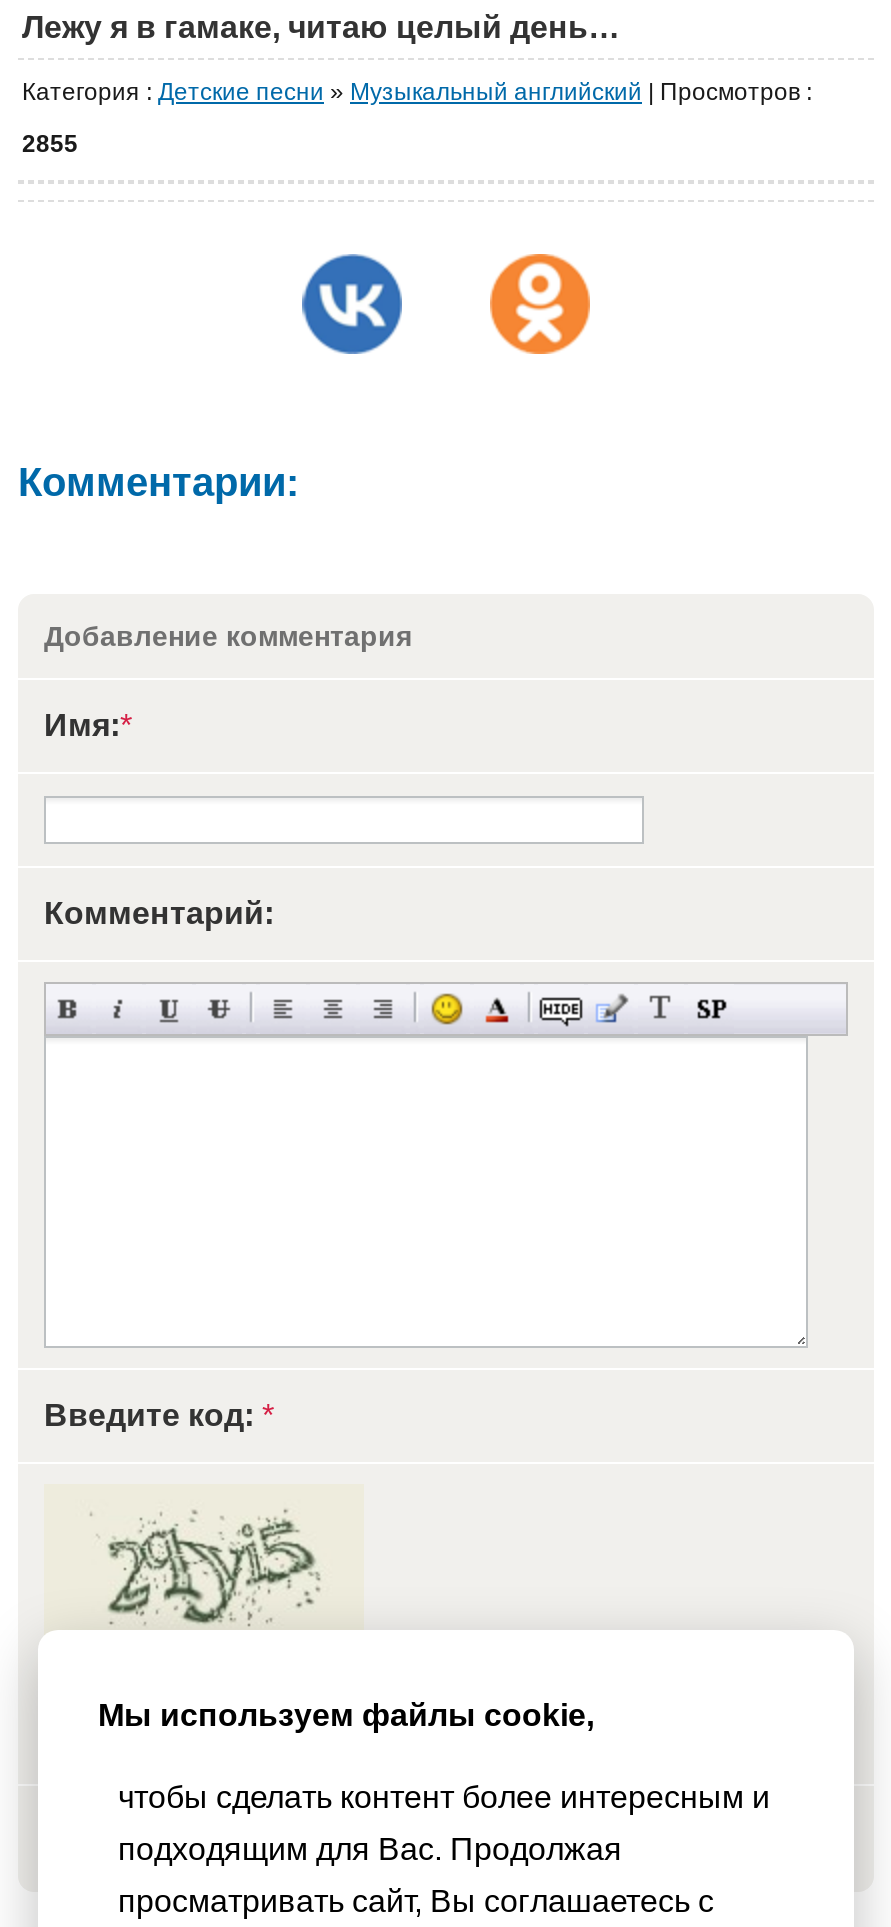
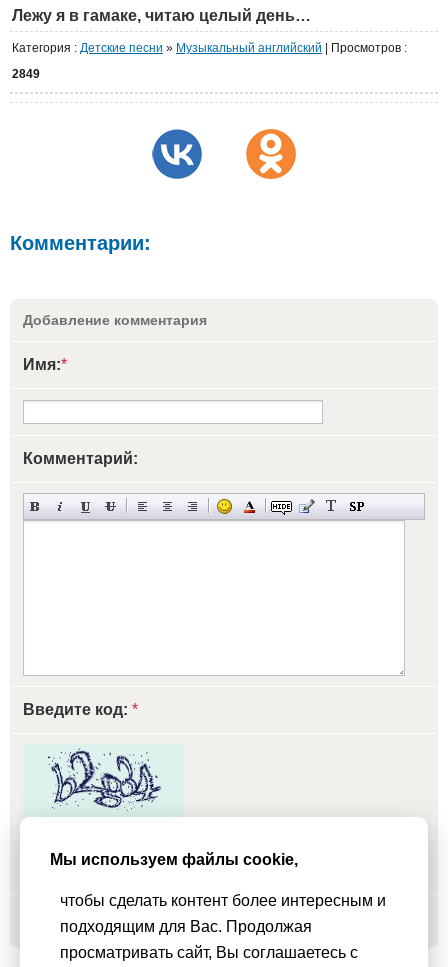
- 2855
+ 2849

- [image]
+ [image]
